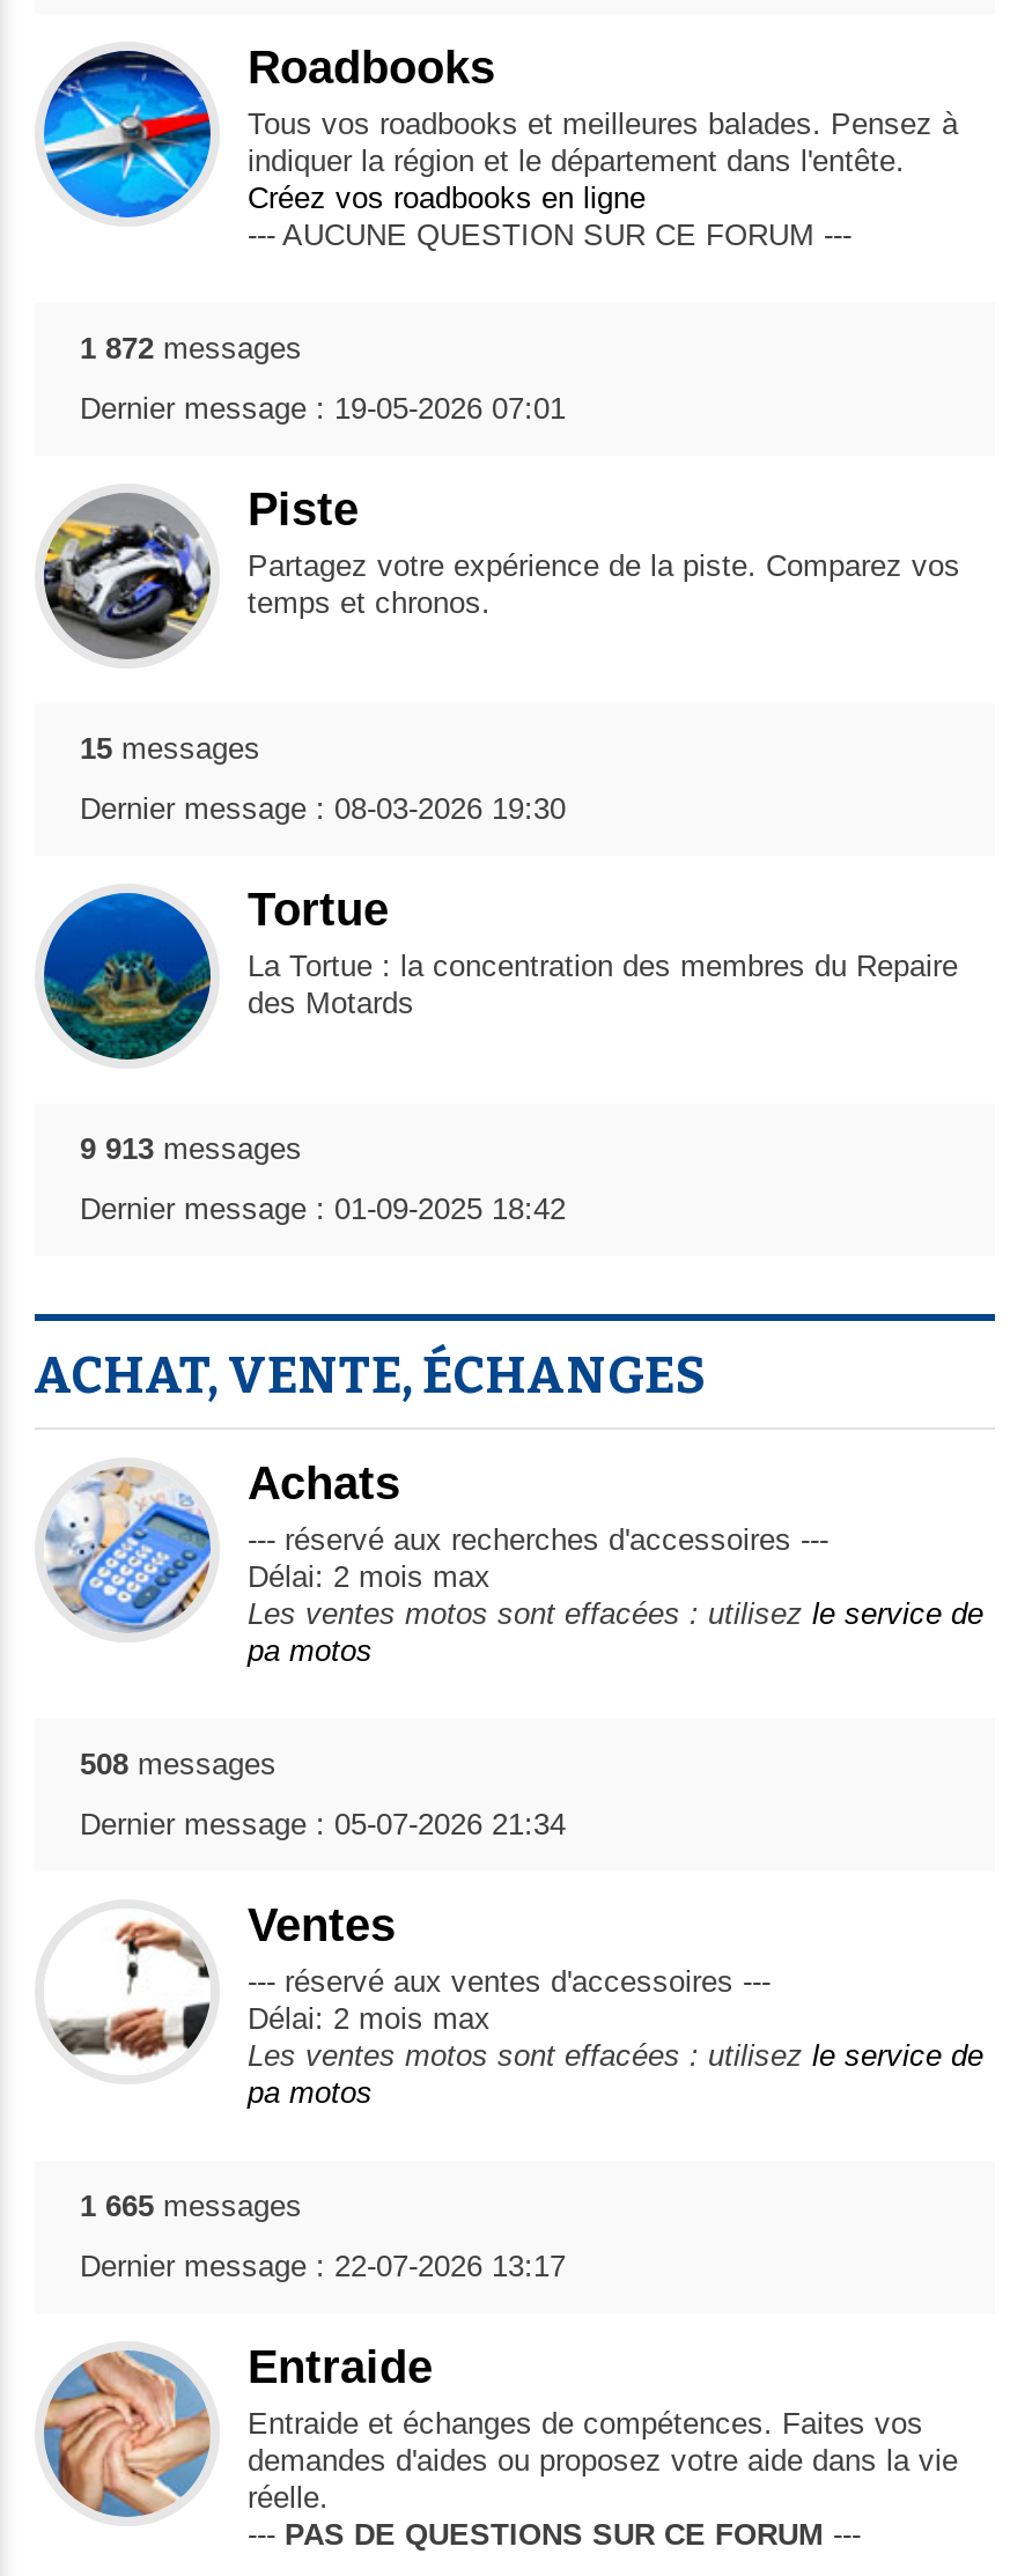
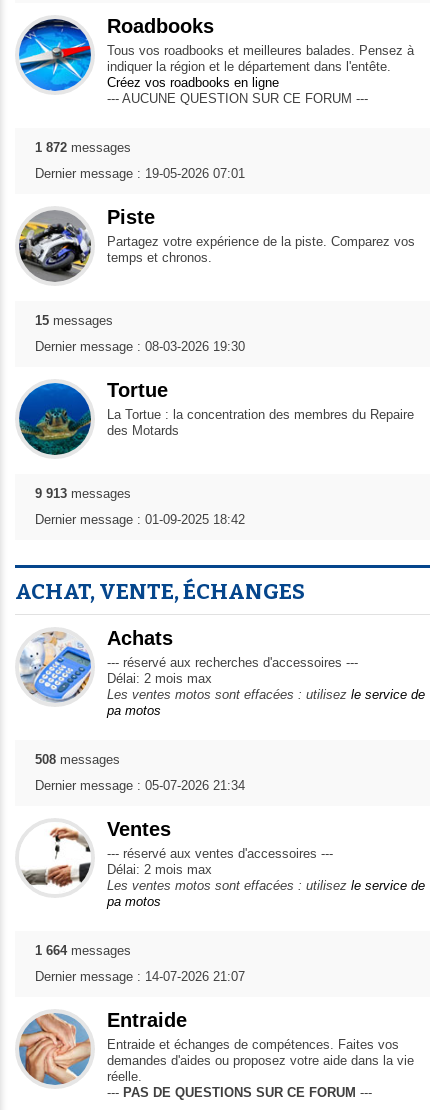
- 1 665 messages
+ 1 664 messages

- Dernier message : 22-07-2026 13:17
+ Dernier message : 14-07-2026 21:07
